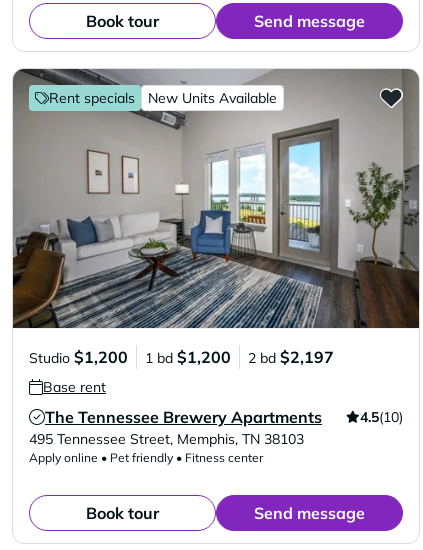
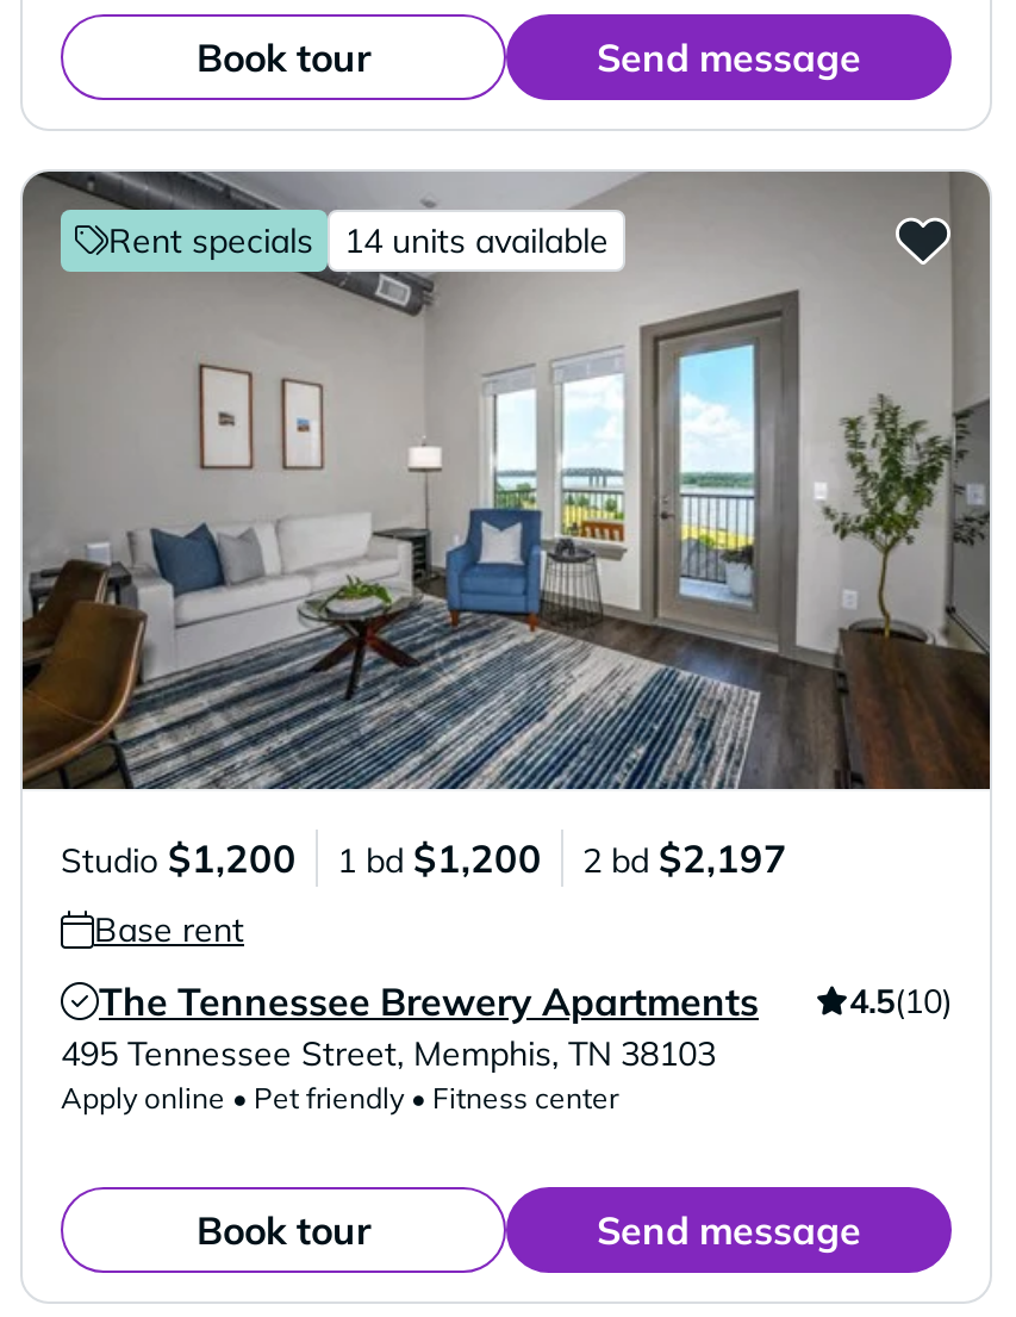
- New Units Available
+ 14 units available
